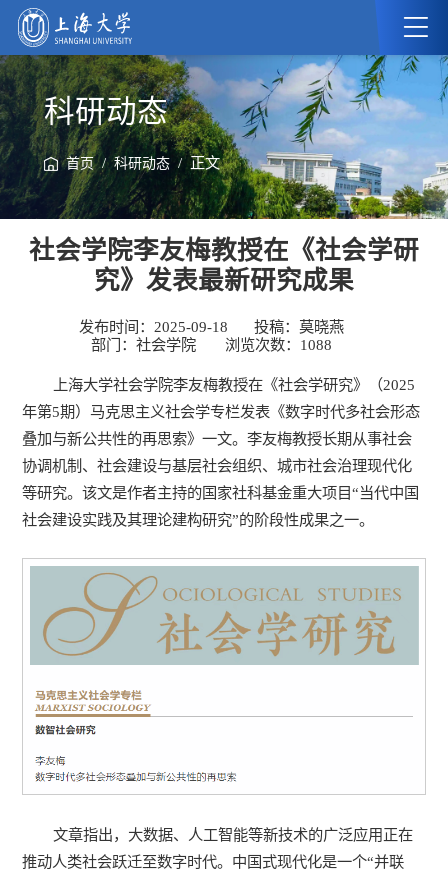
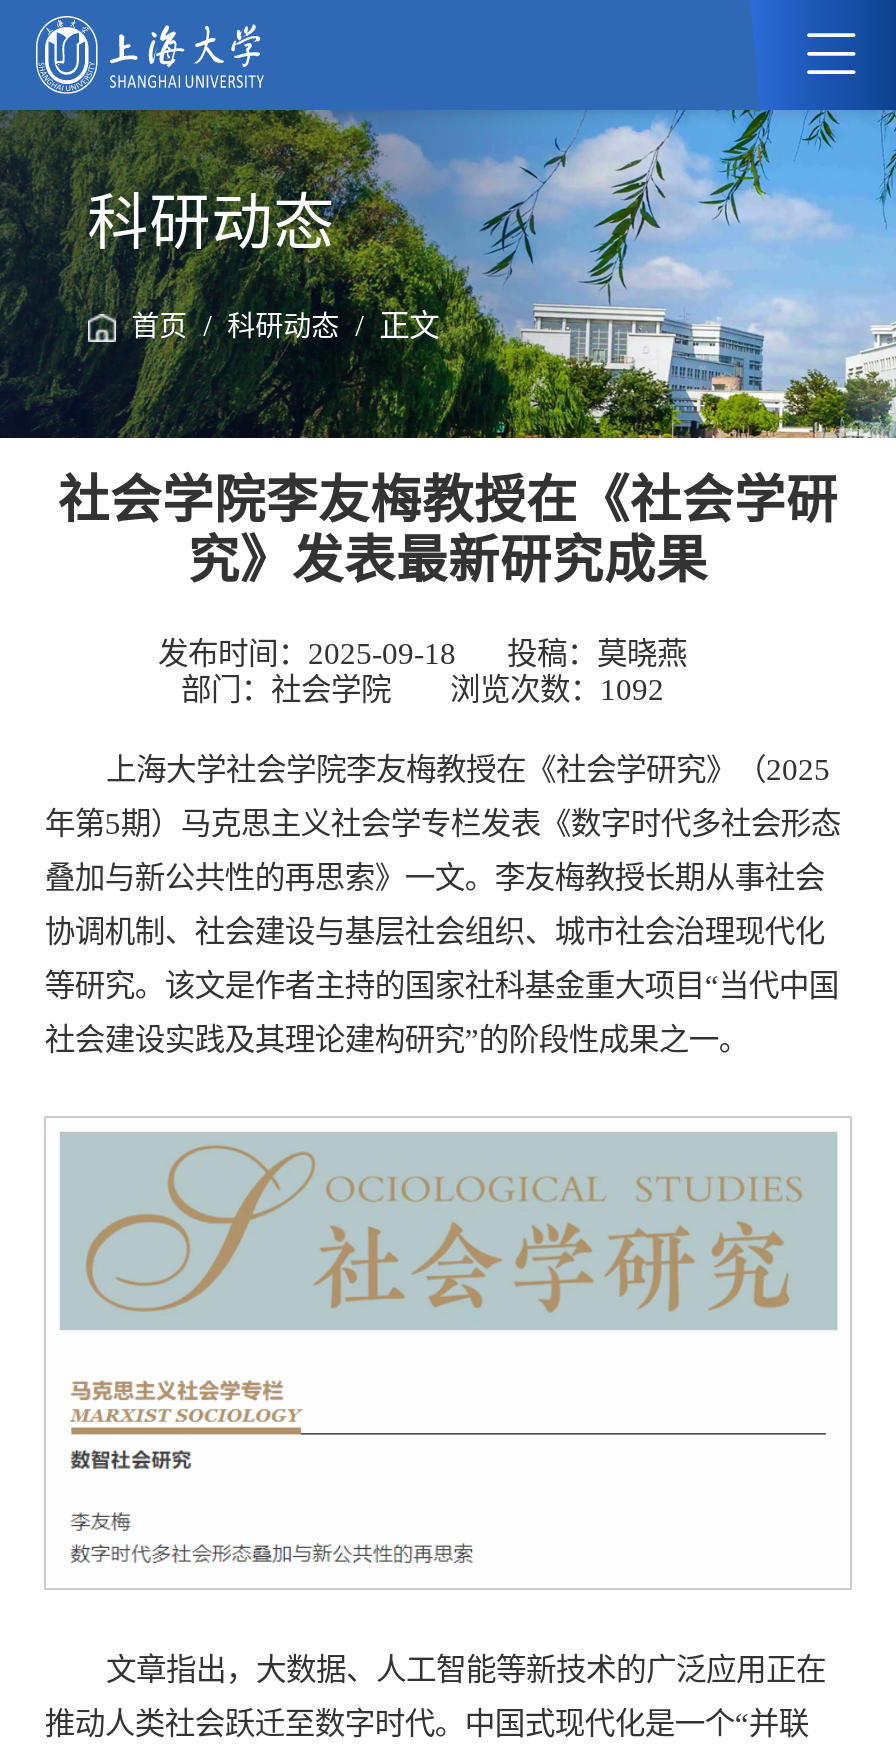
- 部门：社会学院 浏览次数：1088
+ 部门：社会学院 浏览次数：1092
